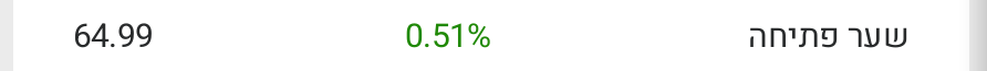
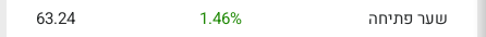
- 64.99
+ 63.24

- 0.51%
+ 1.46%
